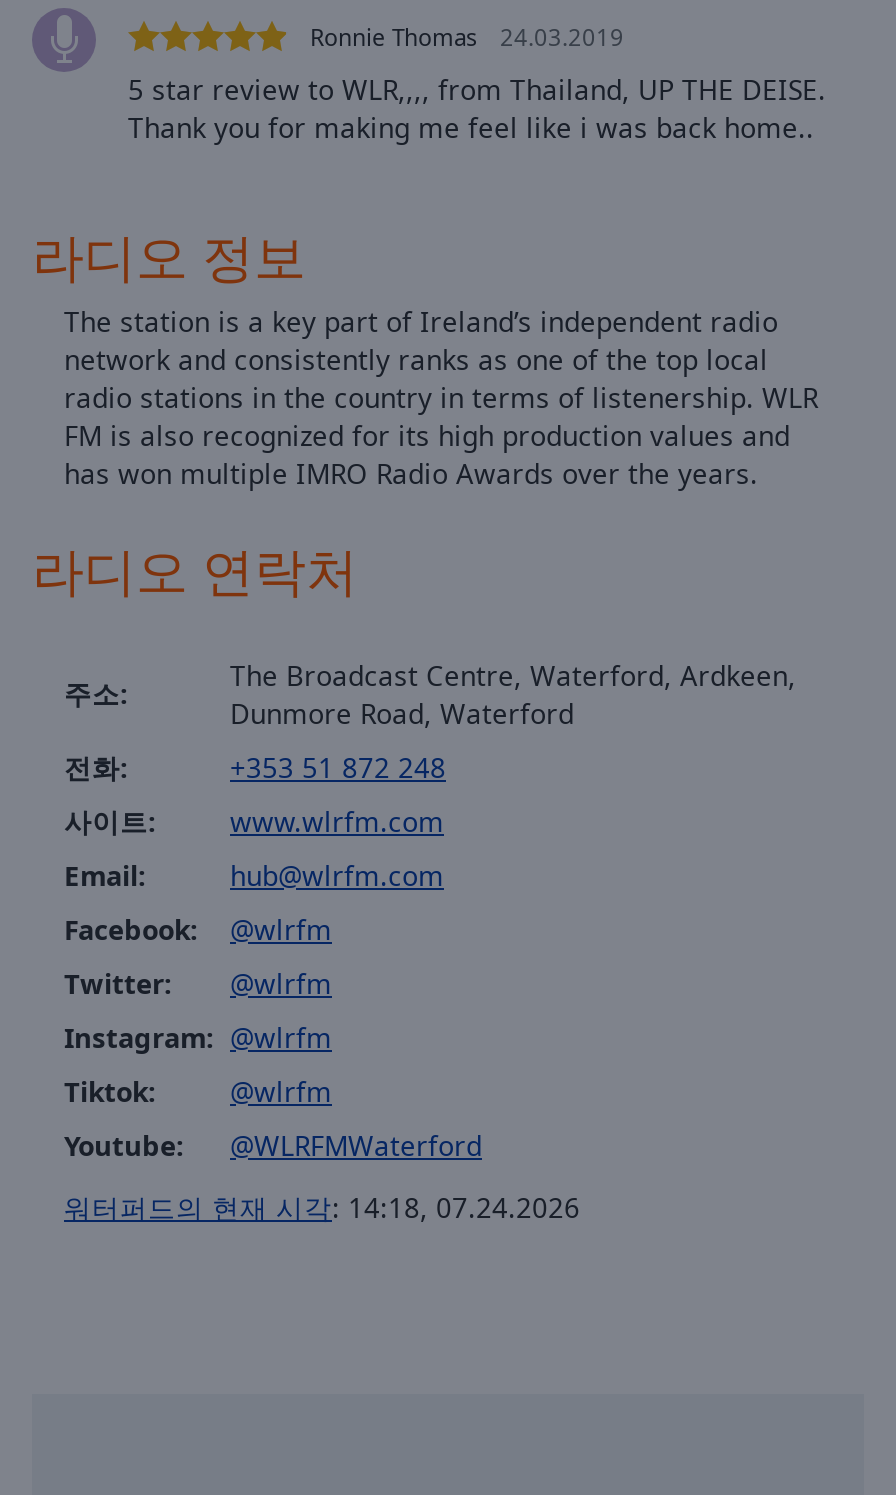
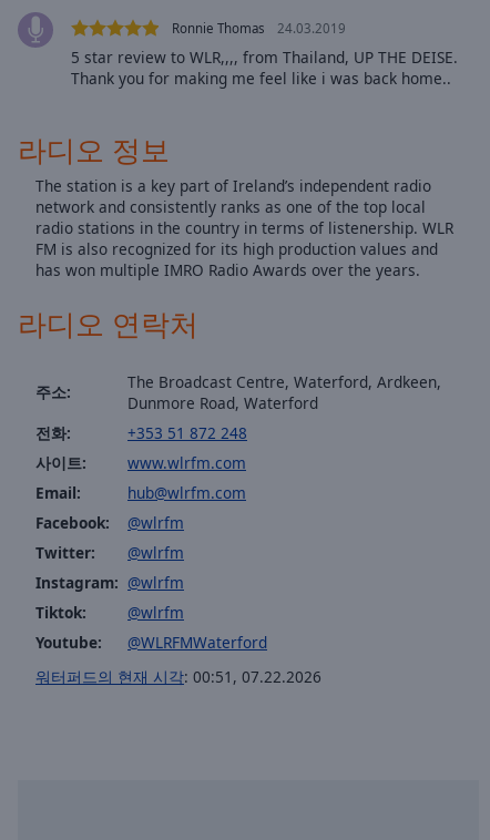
- 워터퍼드의 현재 시각: 14:18, 07.24.2026
+ 워터퍼드의 현재 시각: 00:51, 07.22.2026
